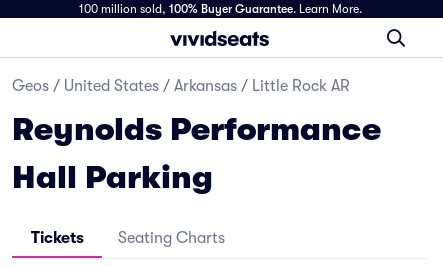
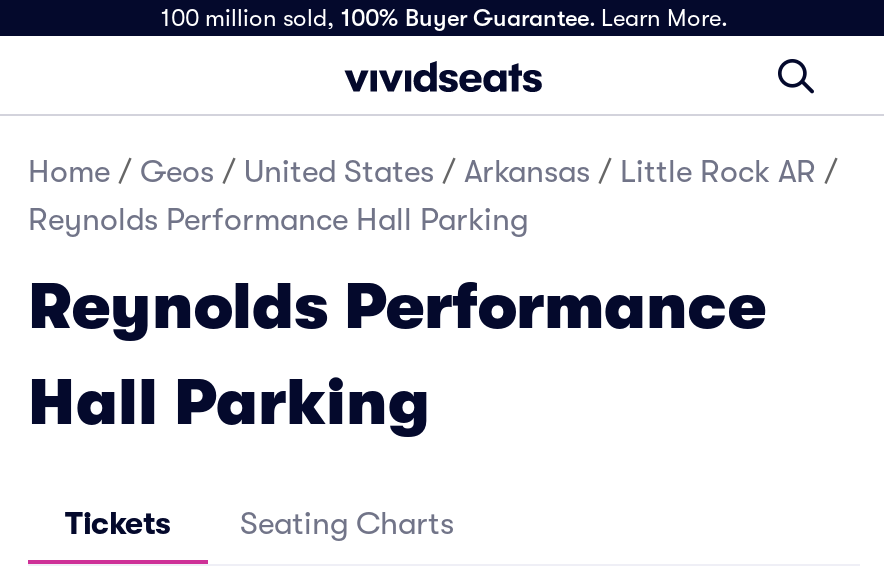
- Geos / United States / Arkansas / Little Rock AR
+ Home / Geos / United States / Arkansas / Little Rock AR /
+ Reynolds Performance Hall Parking
